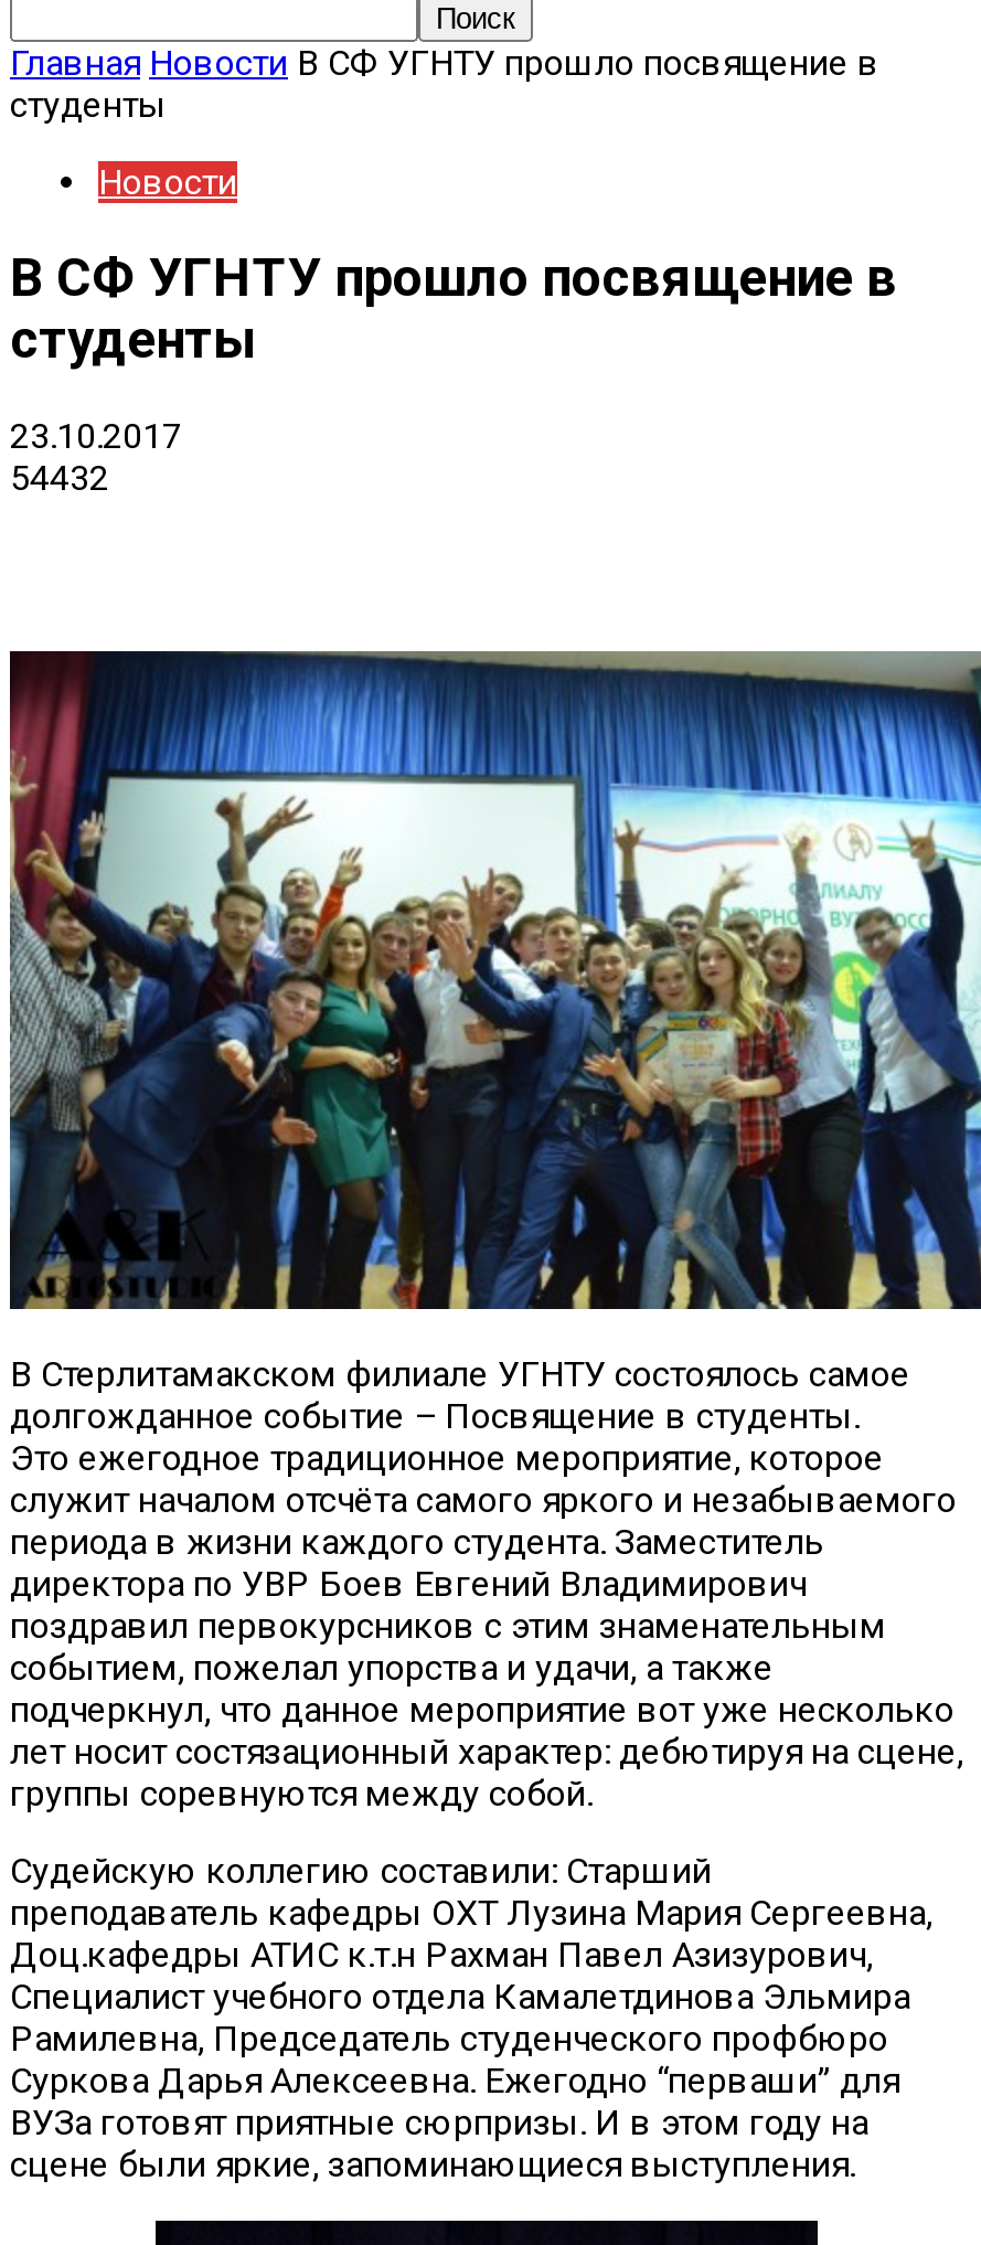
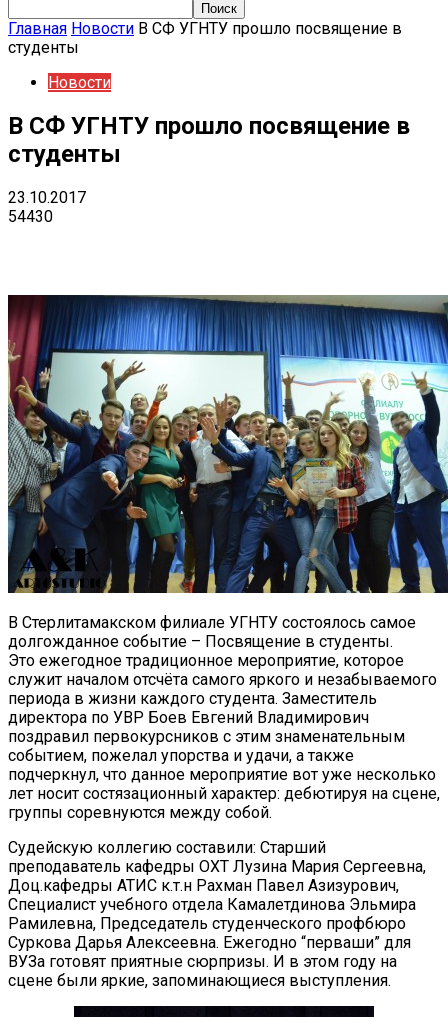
- 54432
+ 54430
